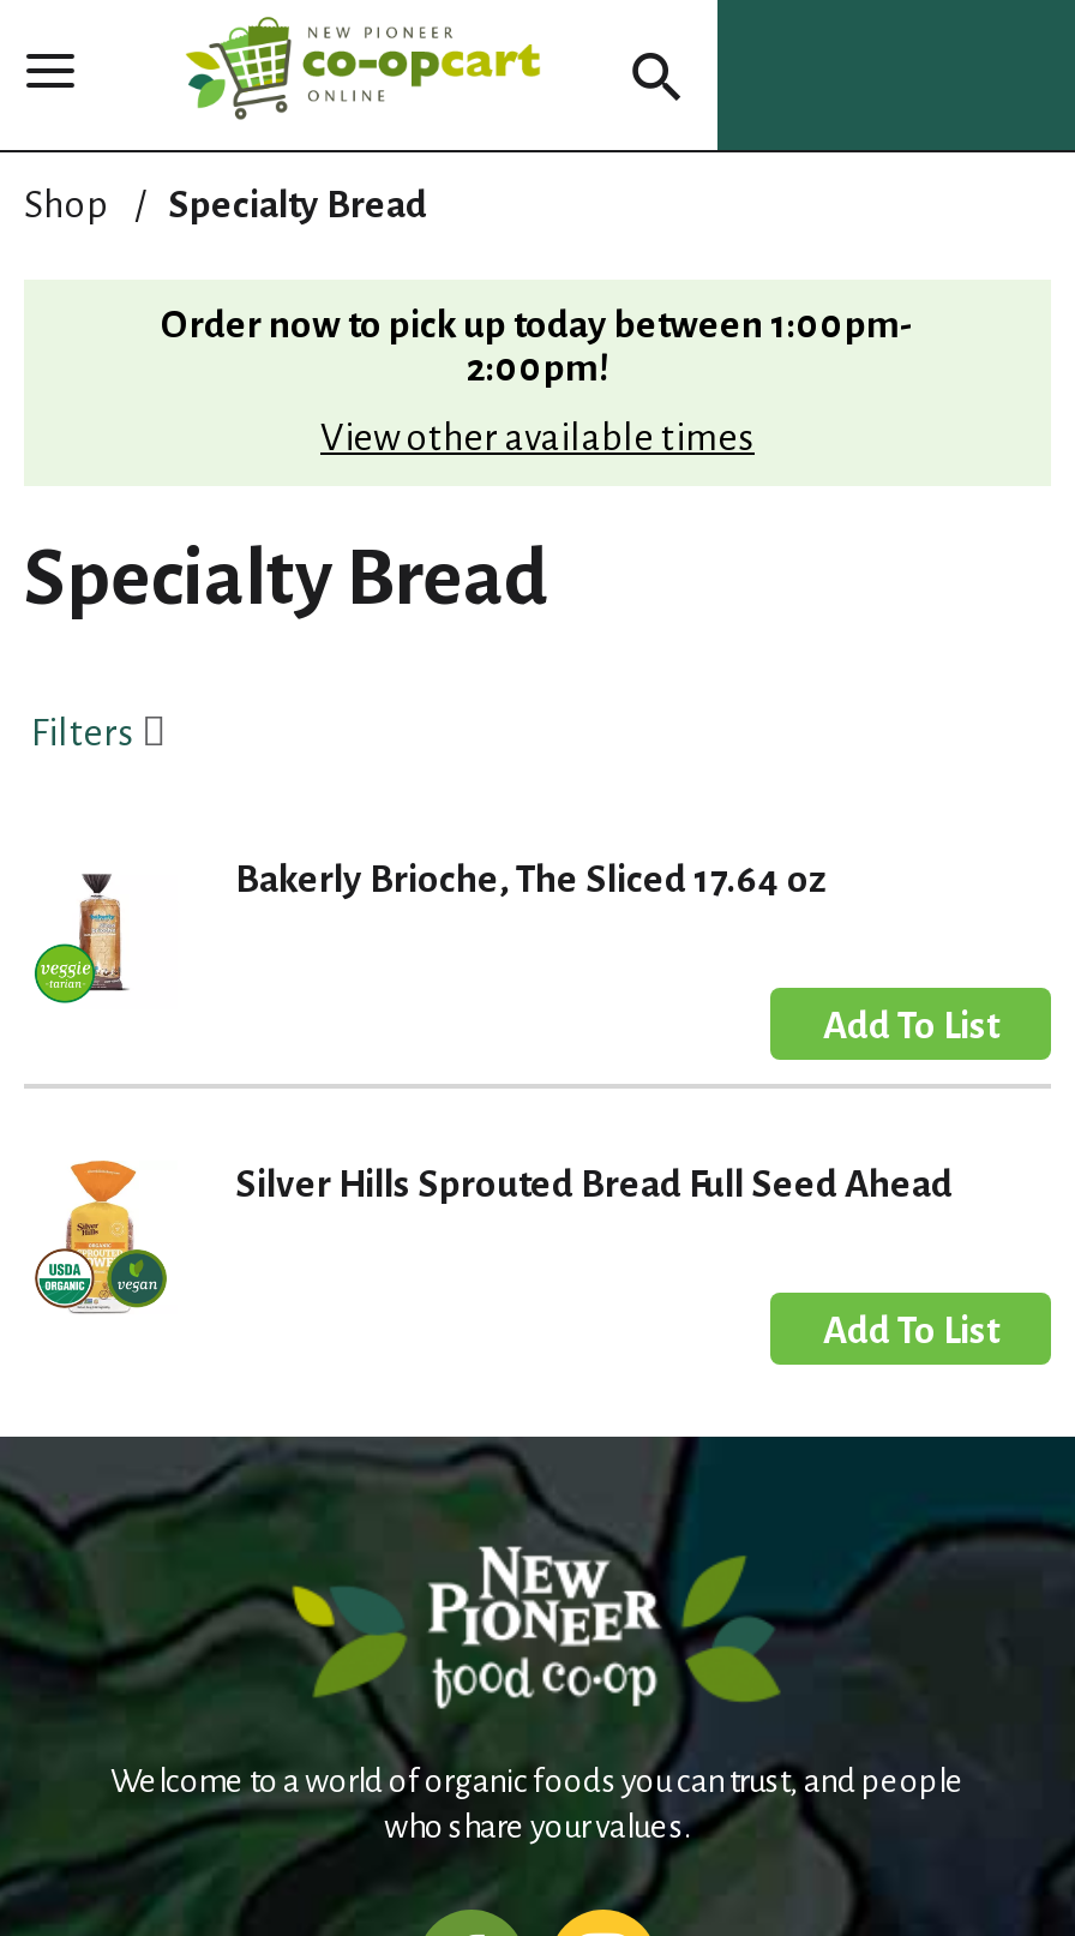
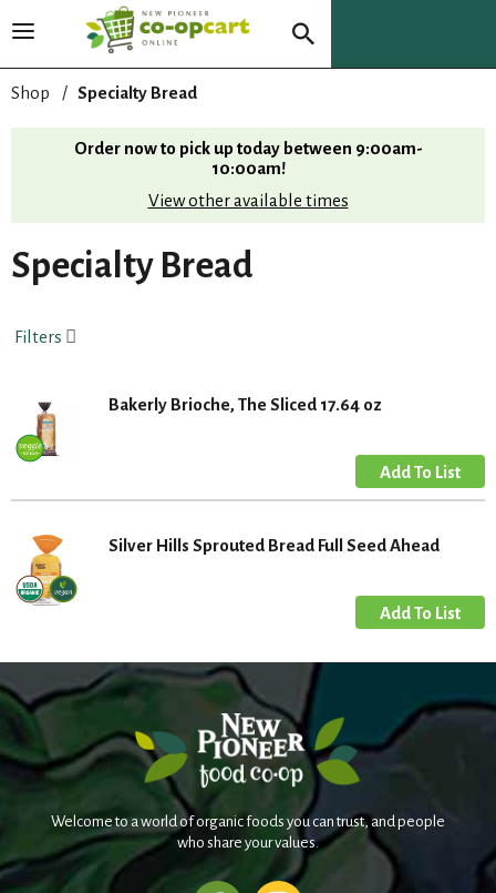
- Order now to pick up today between 1:00pm-
- 2:00pm!
+ Order now to pick up today between 9:00am-
+ 10:00am!
